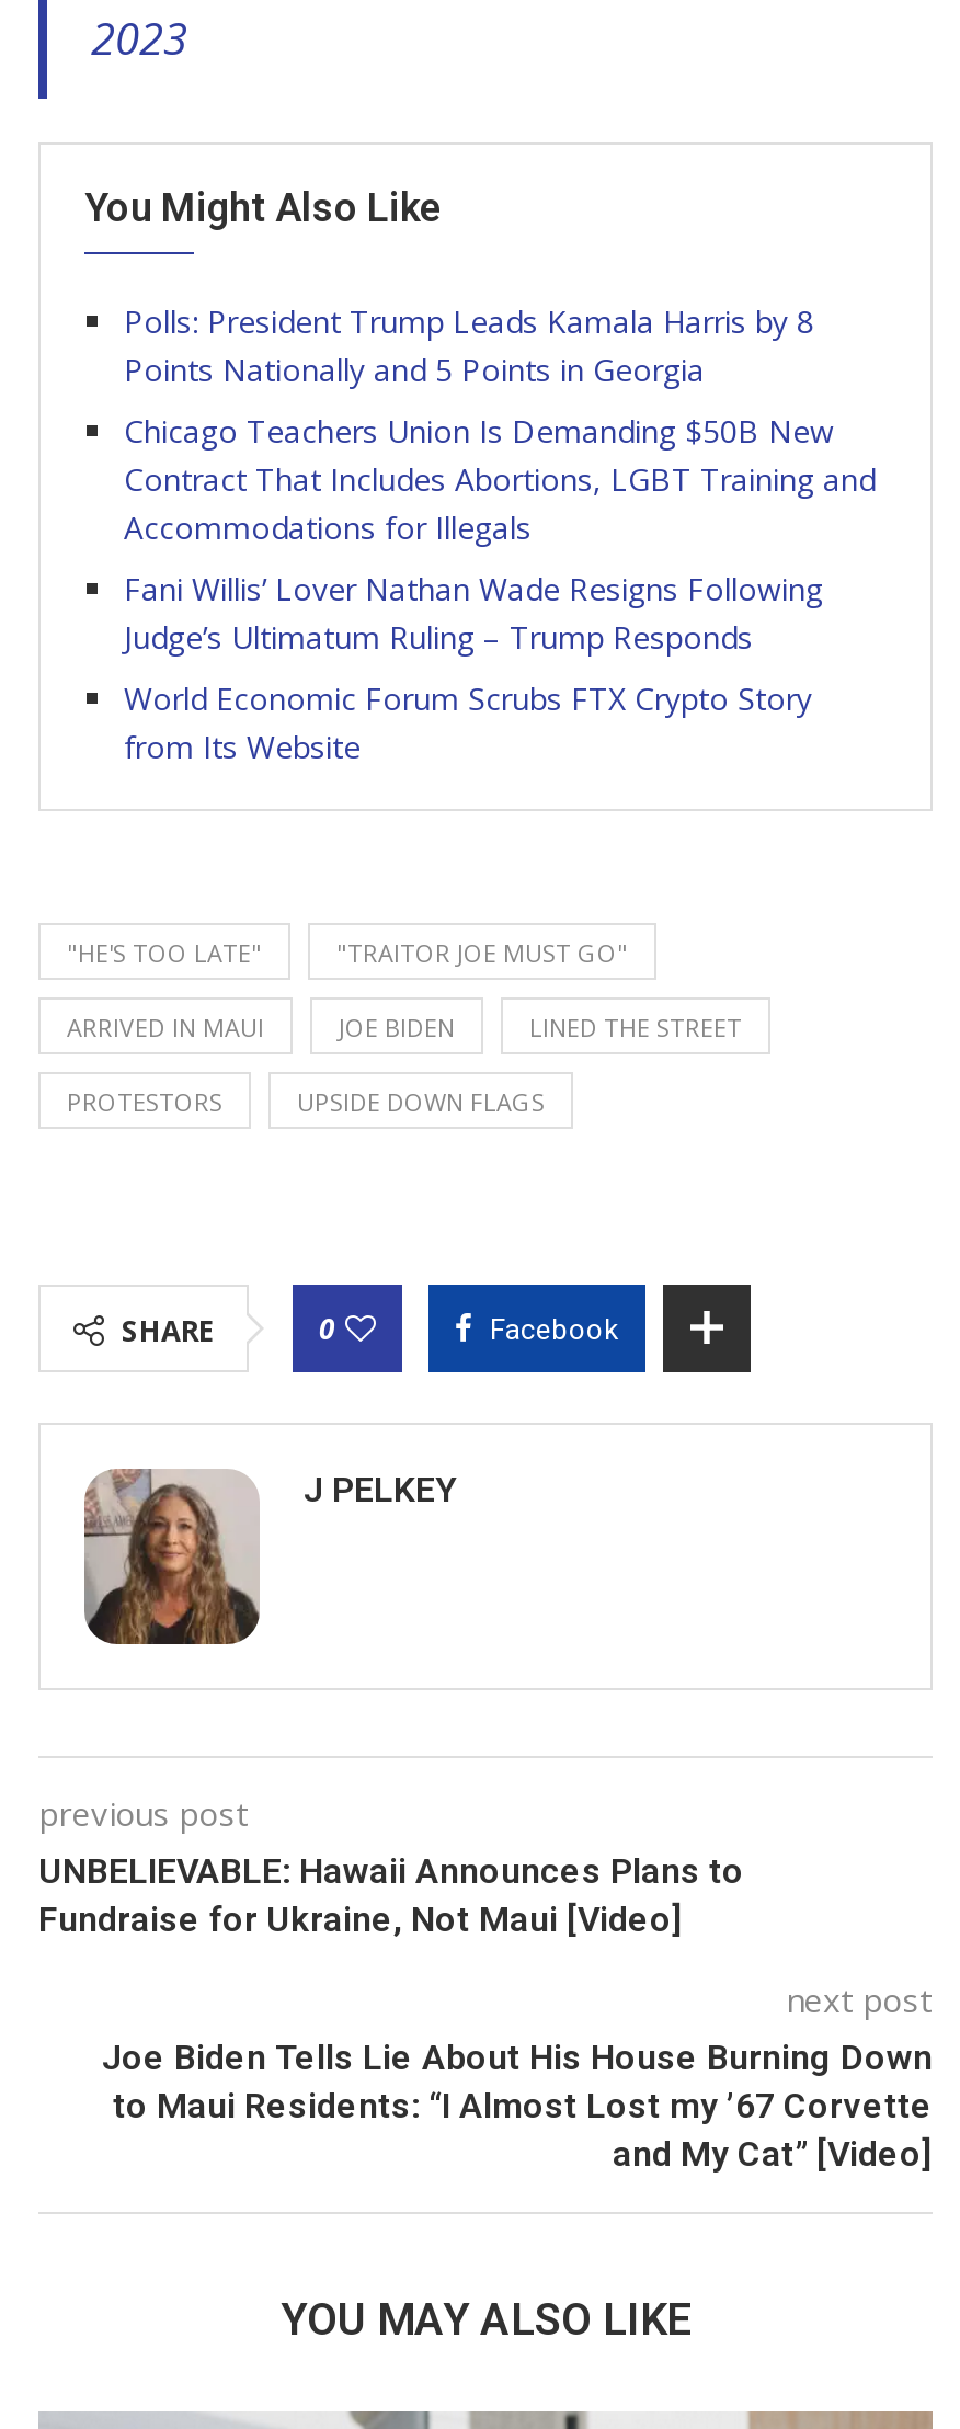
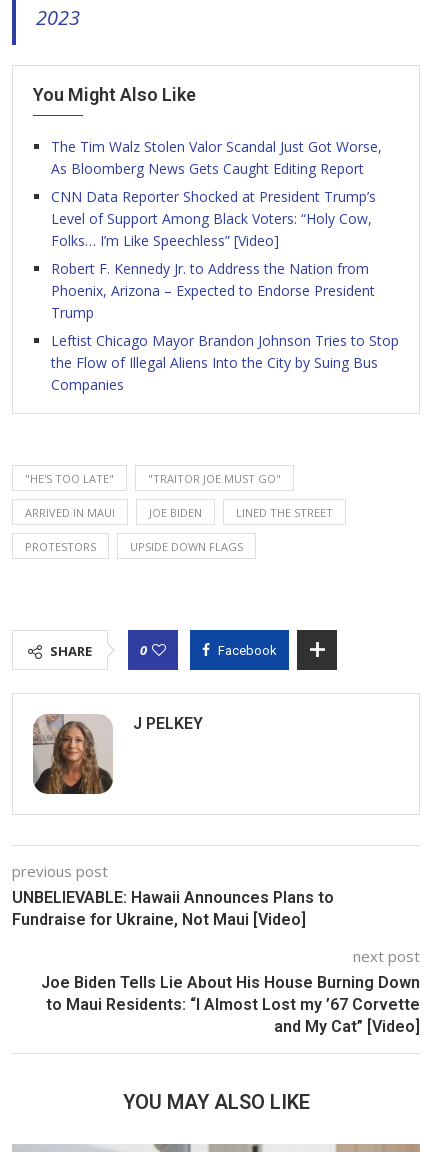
- Polls: President Trump Leads Kamala Harris by 8
- Points Nationally and 5 Points in Georgia
+ The Tim Walz Stolen Valor Scandal Just Got Worse,
+ As Bloomberg News Gets Caught Editing Report

- Chicago Teachers Union Is Demanding $50B New
- Contract That Includes Abortions, LGBT Training and
- Accommodations for Illegals
+ CNN Data Reporter Shocked at President Trump’s
+ Level of Support Among Black Voters: “Holy Cow,
+ Folks… I’m Like Speechless” [Video]

- Fani Willis’ Lover Nathan Wade Resigns Following
- Judge’s Ultimatum Ruling – Trump Responds
+ Robert F. Kennedy Jr. to Address the Nation from
+ Phoenix, Arizona – Expected to Endorse President
+ Trump

- World Economic Forum Scrubs FTX Crypto Story
- from Its Website
+ Leftist Chicago Mayor Brandon Johnson Tries to Stop
+ the Flow of Illegal Aliens Into the City by Suing Bus
+ Companies
